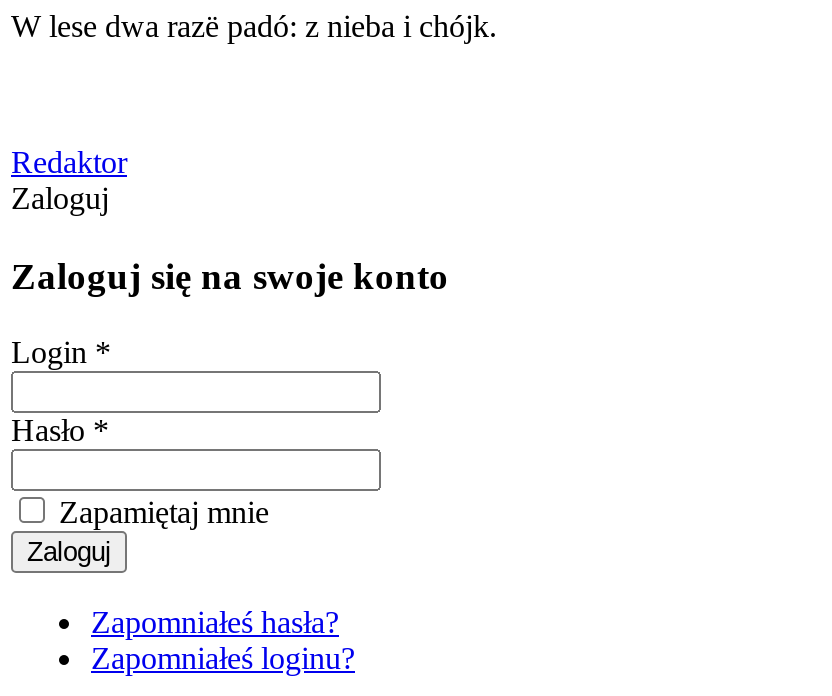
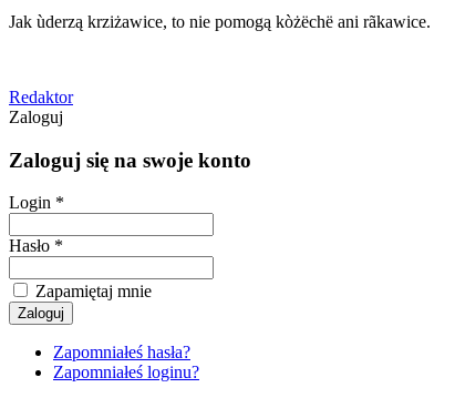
- W lese dwa razë padó: z nieba i chójk.
+ Jak ùderzą krziżawice, to nie pomogą kòżëchë ani rãkawice.
